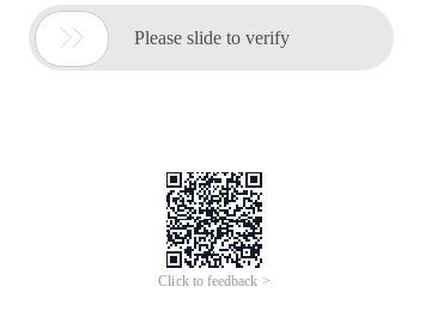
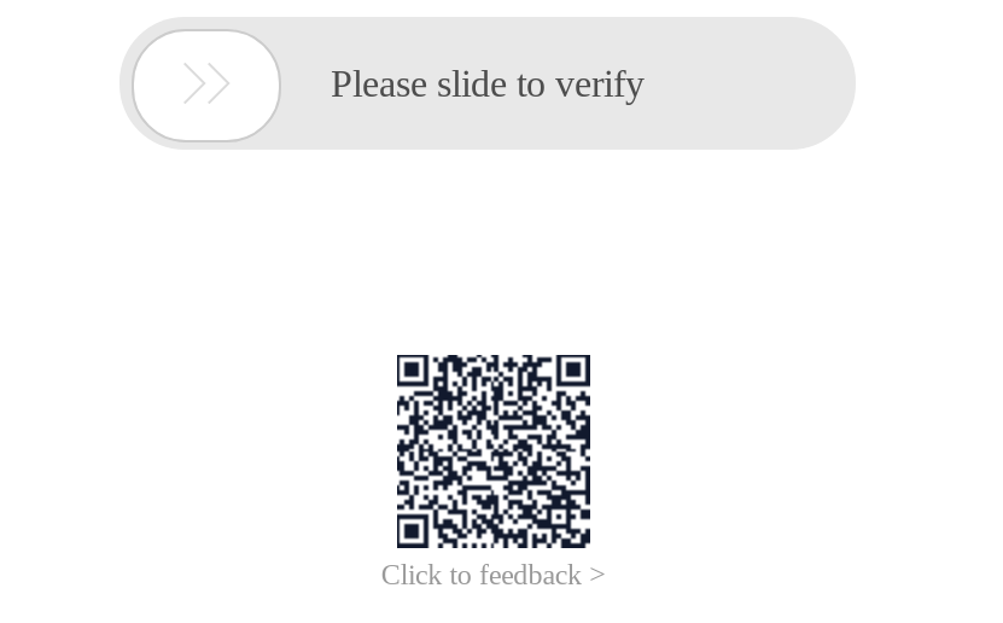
- [image]
+ [image]
